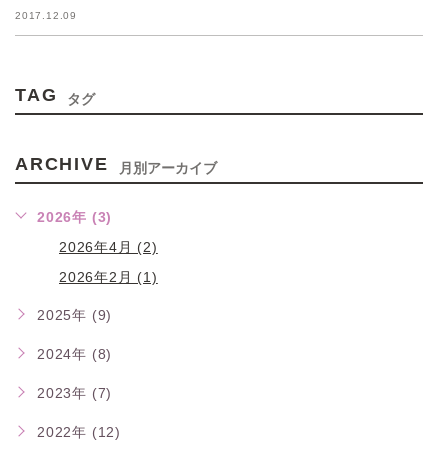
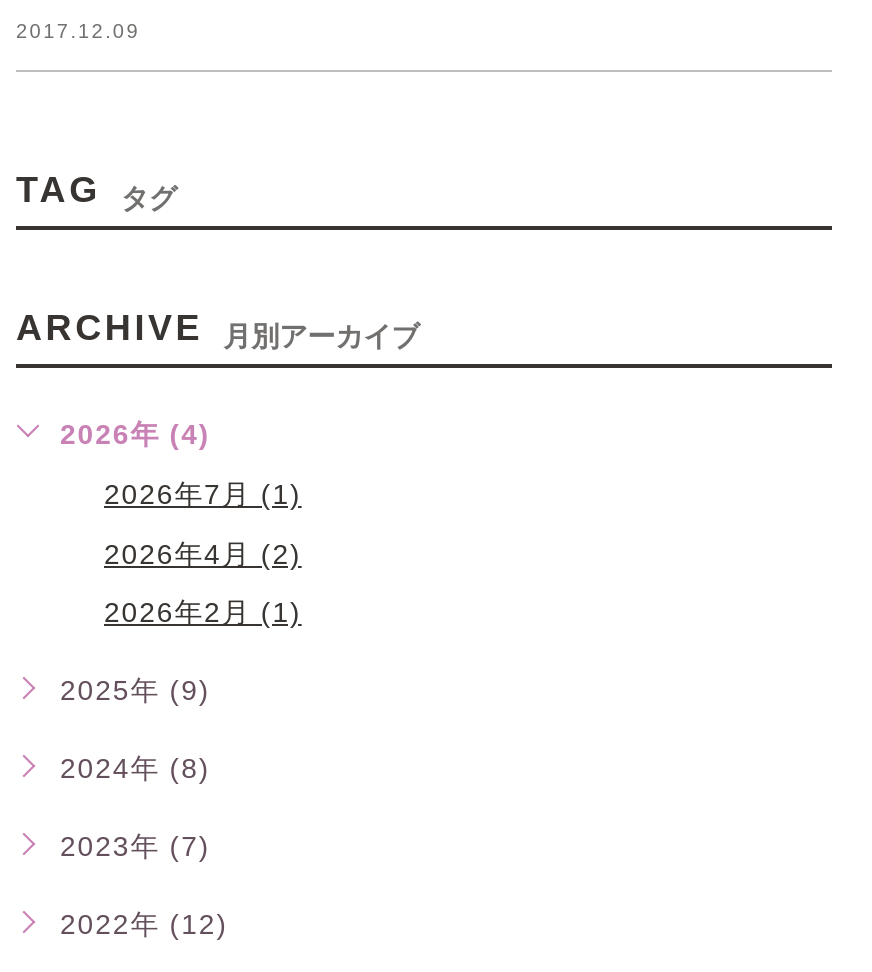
- 2026年 (3)
+ 2026年 (4)
+ 2026年7月 (1)
